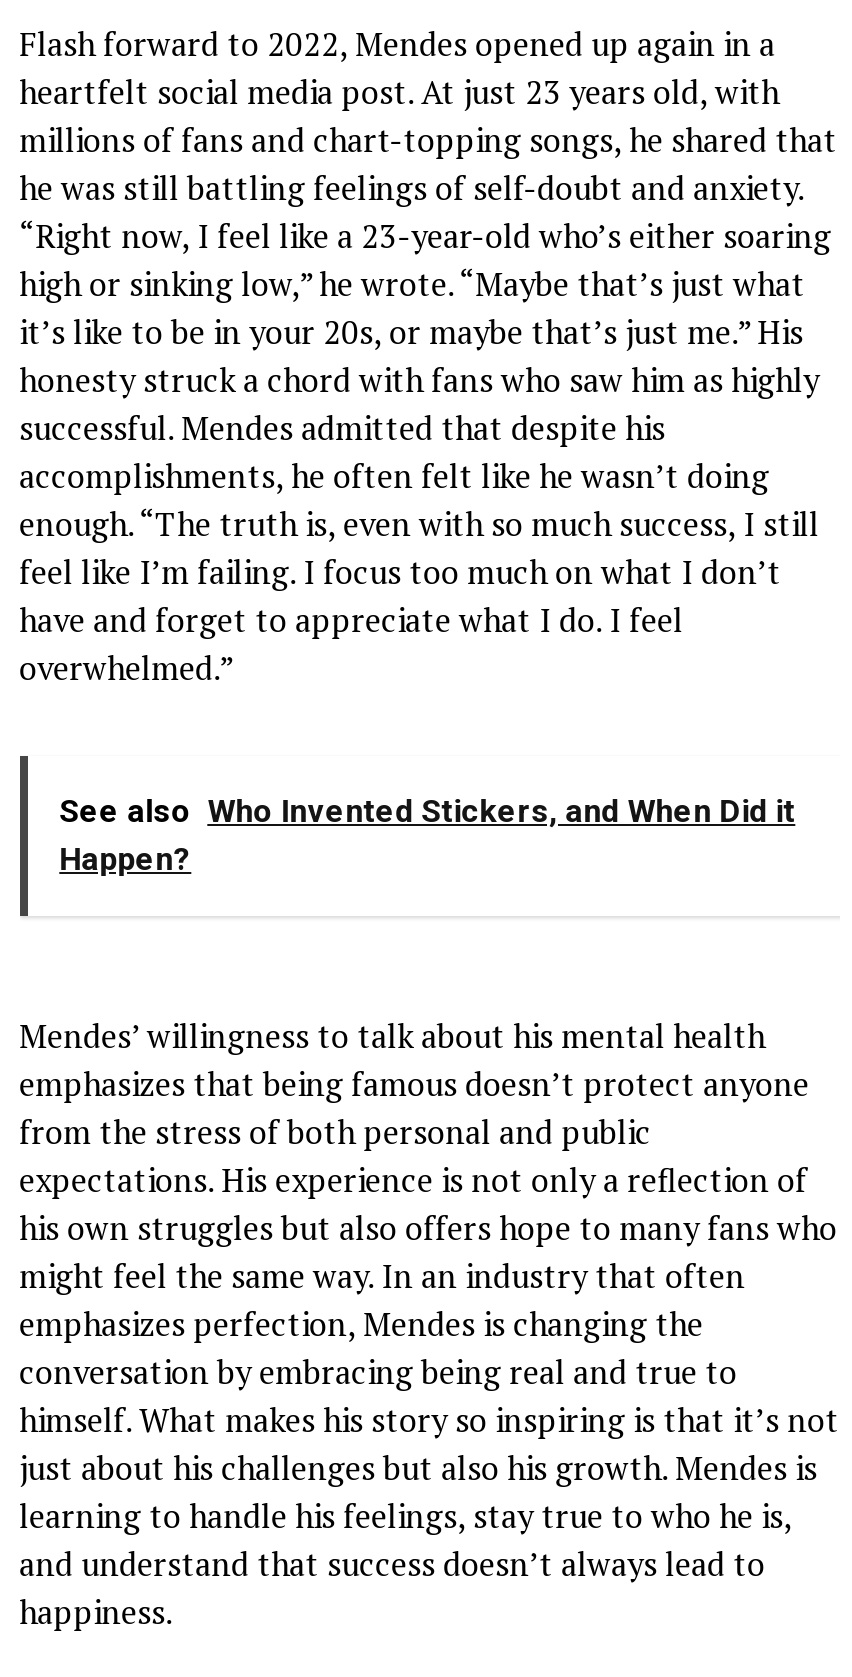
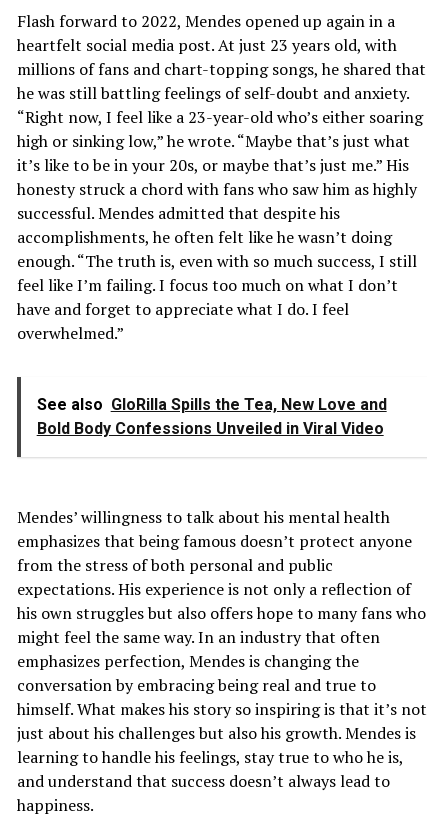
- See also Who Invented Stickers, and When Did it
- Happen?
+ See also GloRilla Spills the Tea, New Love and
+ Bold Body Confessions Unveiled in Viral Video
